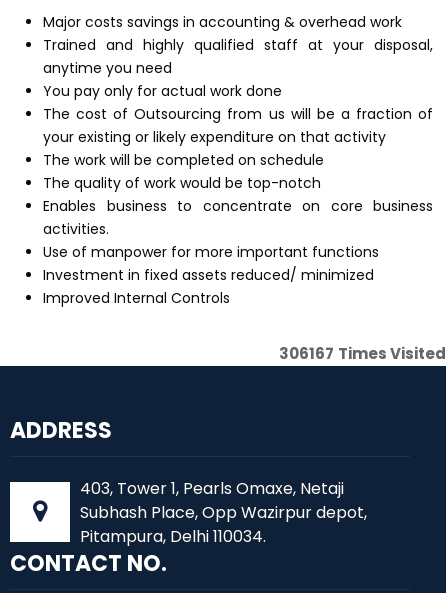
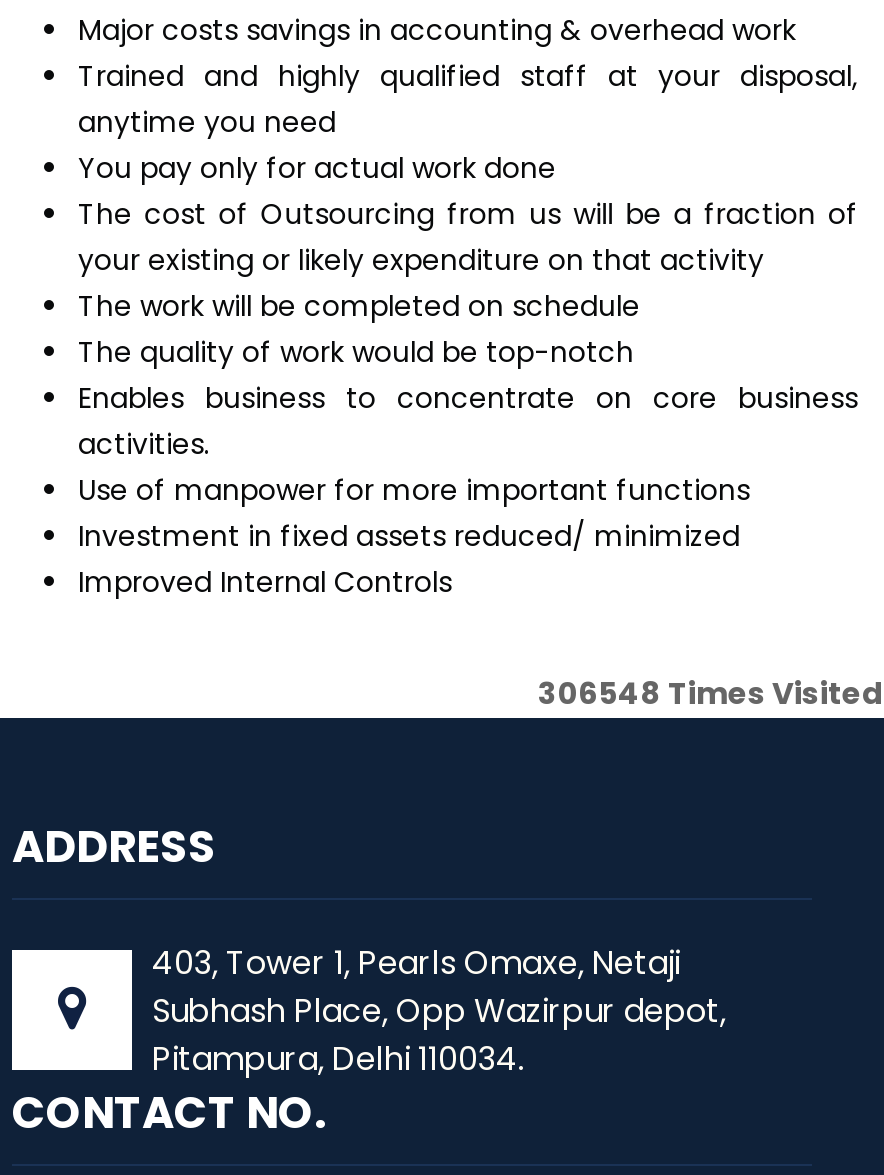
- 306167 Times Visited
+ 306548 Times Visited
